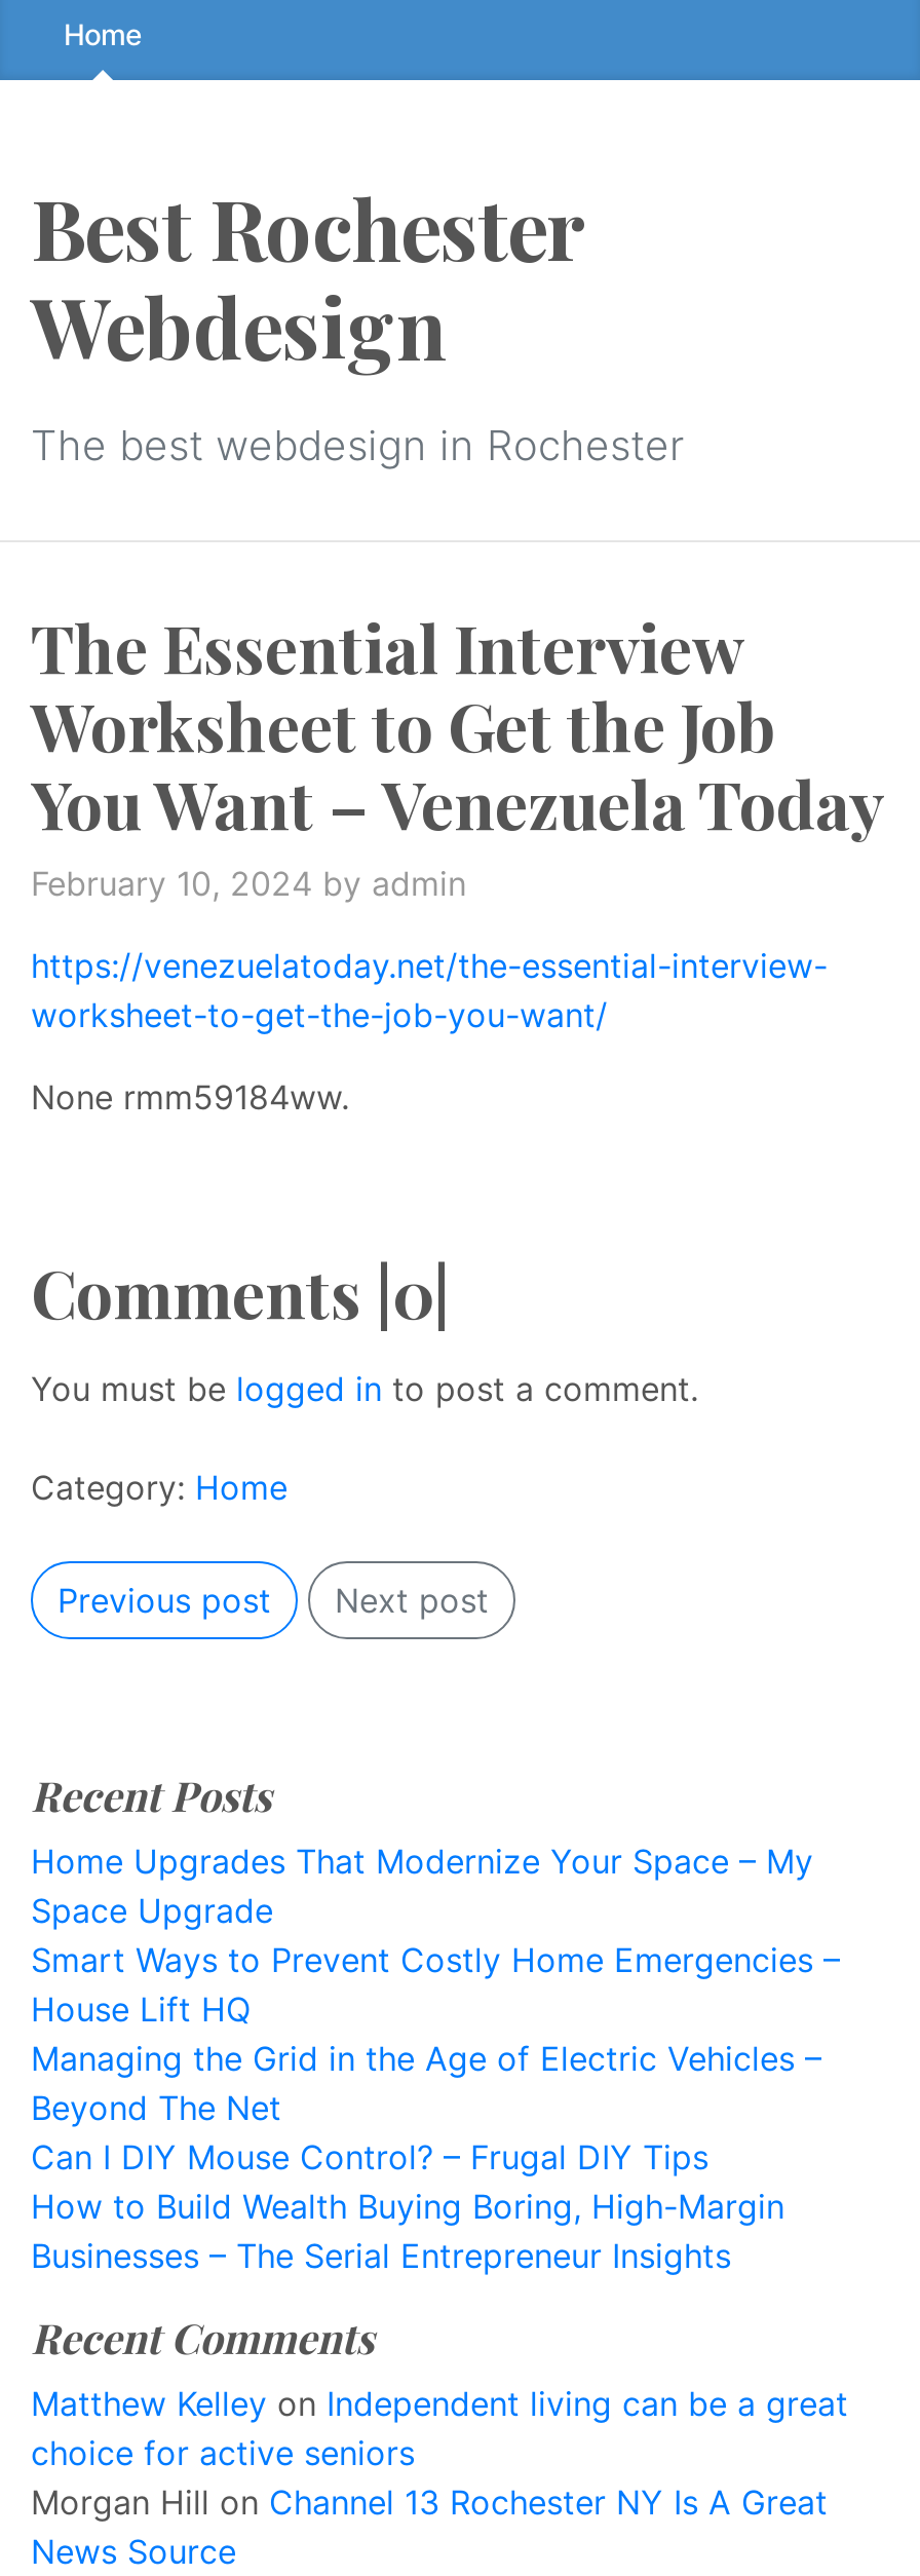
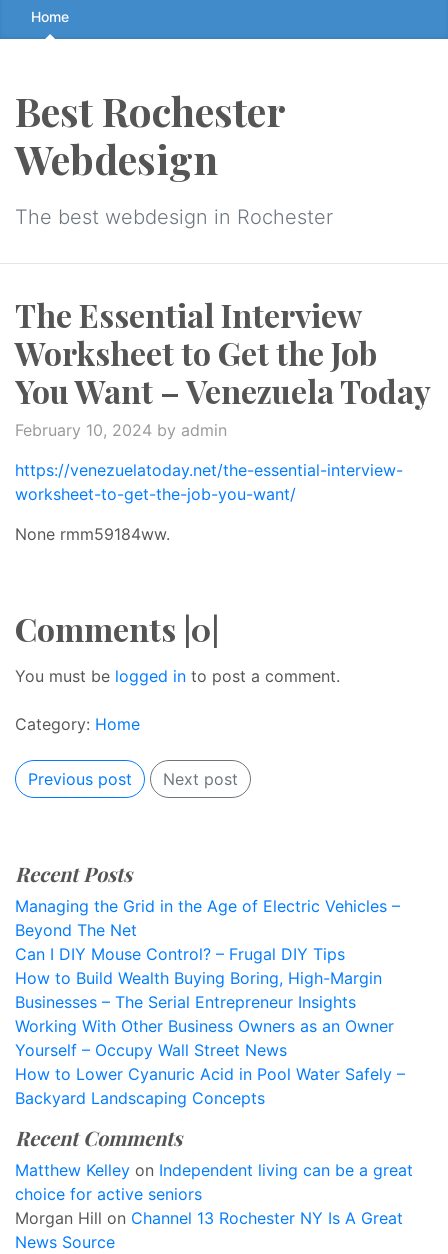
- Home Upgrades That Modernize Your Space – My
- Space Upgrade
- Smart Ways to Prevent Costly Home Emergencies –
- House Lift HQ

moved up: Managing the Grid in the Age of Electric Vehicles – | Beyond The Net | Can I DIY Mouse Control? – Frugal DIY Tips | How to Build Wealth Buying Boring, High-Margin | Businesses – The Serial Entrepreneur Insights

+ Working With Other Business Owners as an Owner
+ Yourself – Occupy Wall Street News
+ How to Lower Cyanuric Acid in Pool Water Safely –
+ Backyard Landscaping Concepts
